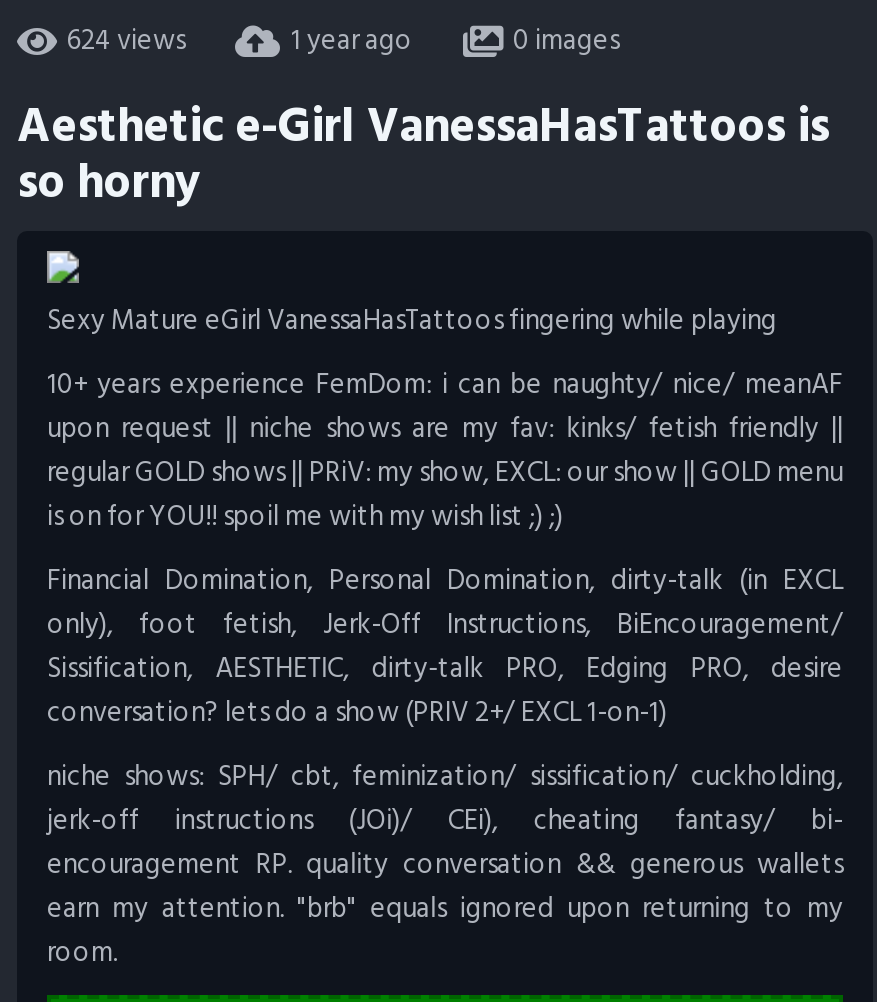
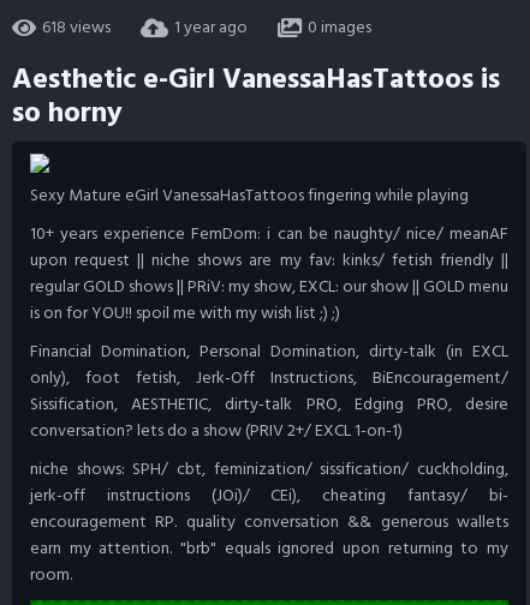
- 624 views
+ 618 views
